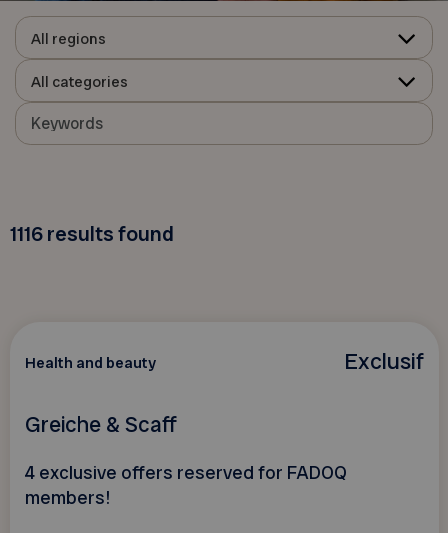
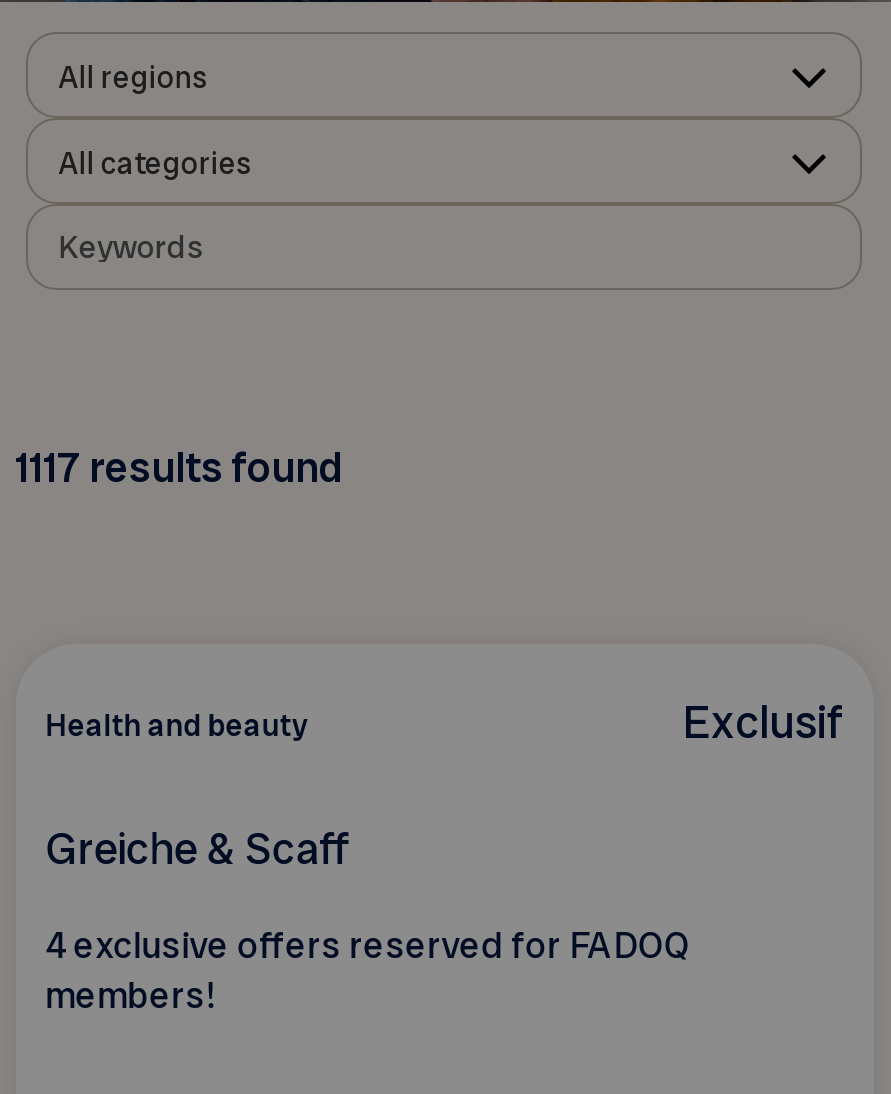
- 1116 results found
+ 1117 results found
